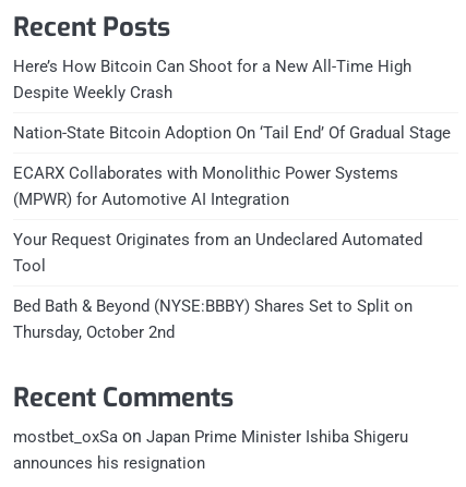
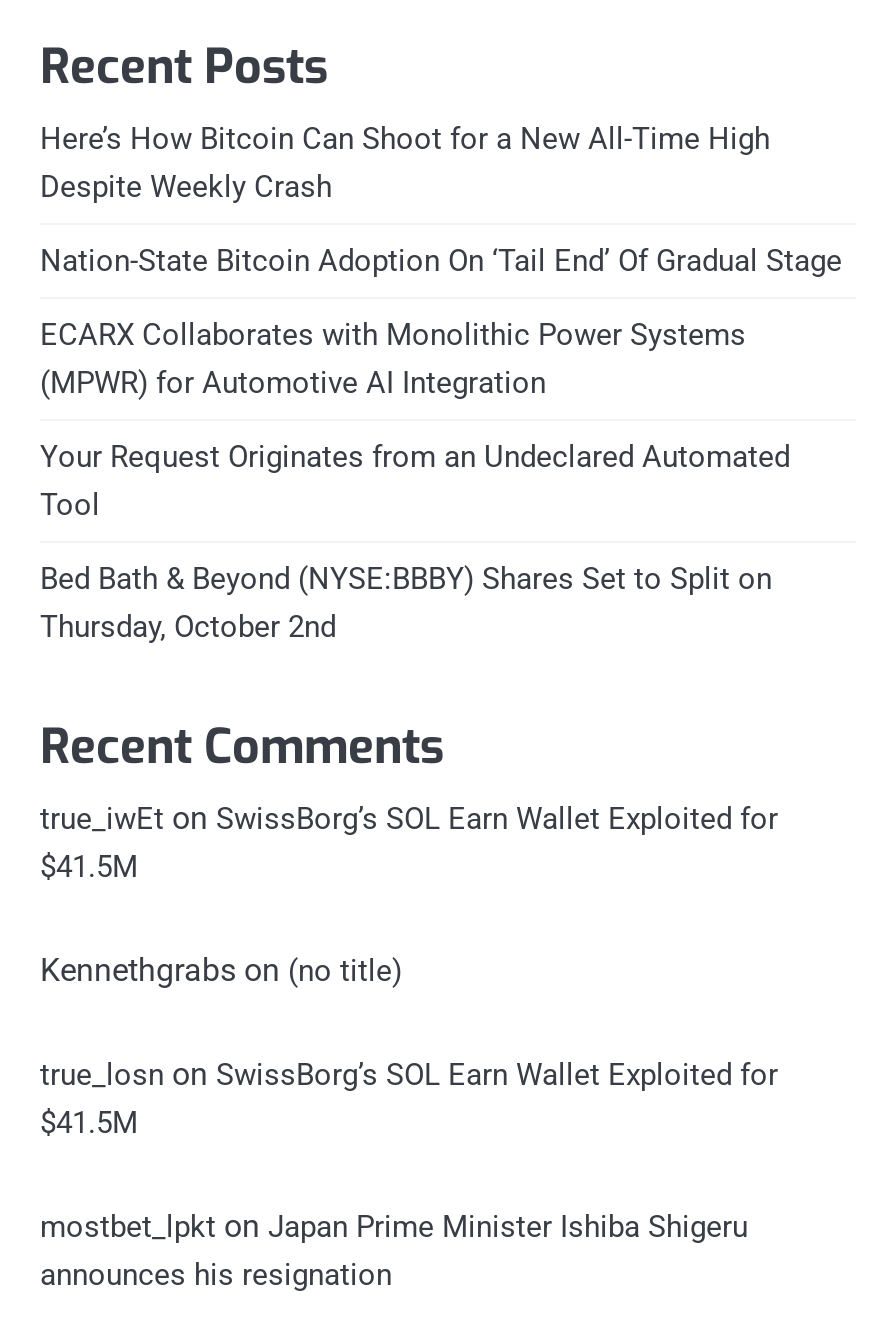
- mostbet_oxSa on Japan Prime Minister Ishiba Shigeru
+ true_iwEt on SwissBorg’s SOL Earn Wallet Exploited for
+ $41.5M
+ Kennethgrabs on (no title)
+ true_losn on SwissBorg’s SOL Earn Wallet Exploited for
+ $41.5M
+ mostbet_lpkt on Japan Prime Minister Ishiba Shigeru
